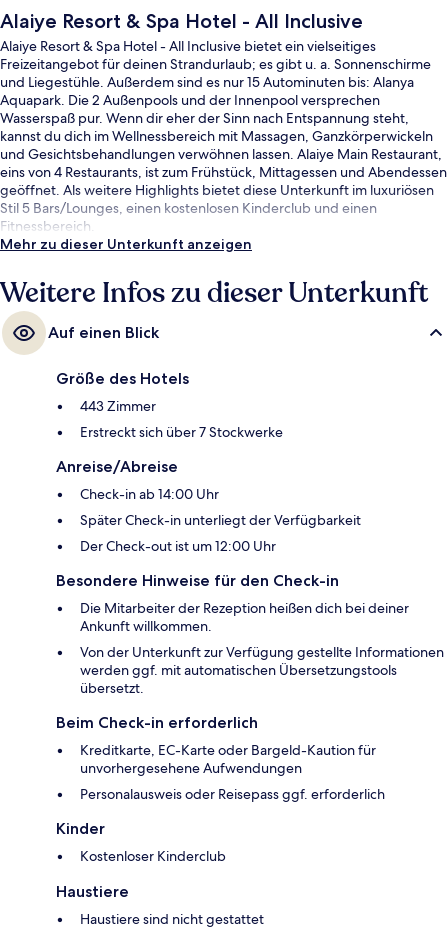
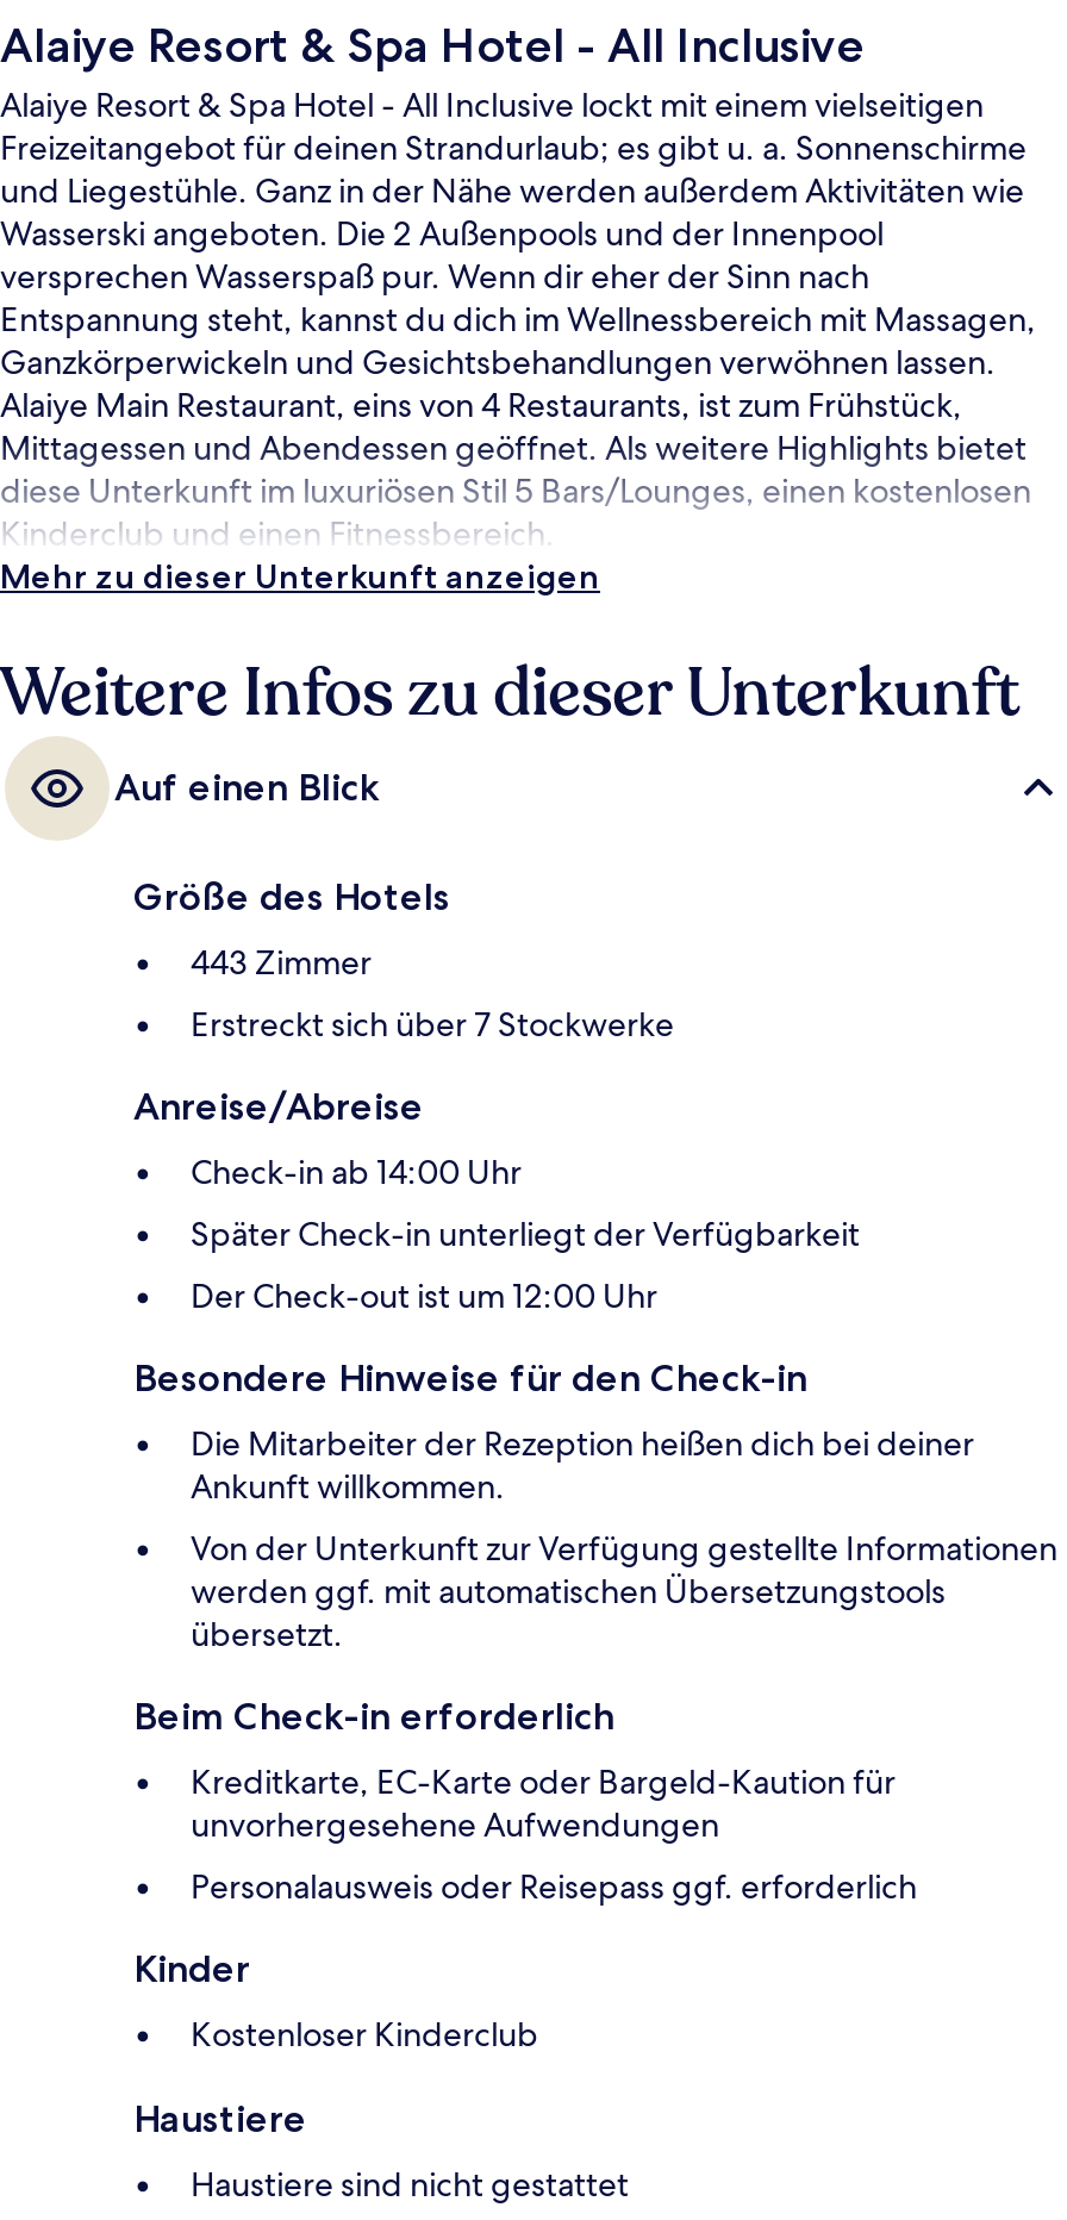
- Alaiye Resort & Spa Hotel - All Inclusive bietet ein vielseitiges
+ Alaiye Resort & Spa Hotel - All Inclusive lockt mit einem vielseitigen

- und Liegestühle. Außerdem sind es nur 15 Autominuten bis: Alanya
- Aquapark. Die 2 Außenpools und der Innenpool versprechen
- Wasserspaß pur. Wenn dir eher der Sinn nach Entspannung steht,
- kannst du dich im Wellnessbereich mit Massagen, Ganzkörperwickeln
- und Gesichtsbehandlungen verwöhnen lassen. Alaiye Main Restaurant,
- eins von 4 Restaurants, ist zum Frühstück, Mittagessen und Abendessen
- geöffnet. Als weitere Highlights bietet diese Unterkunft im luxuriösen
- Stil 5 Bars/Lounges, einen kostenlosen Kinderclub und einen
- Fitnessbereich.
+ und Liegestühle. Ganz in der Nähe werden außerdem Aktivitäten wie
+ Wasserski angeboten. Die 2 Außenpools und der Innenpool
+ versprechen Wasserspaß pur. Wenn dir eher der Sinn nach
+ Entspannung steht, kannst du dich im Wellnessbereich mit Massagen,
+ Ganzkörperwickeln und Gesichtsbehandlungen verwöhnen lassen.
+ Alaiye Main Restaurant, eins von 4 Restaurants, ist zum Frühstück,
+ Mittagessen und Abendessen geöffnet. Als weitere Highlights bietet
+ diese Unterkunft im luxuriösen Stil 5 Bars/Lounges, einen kostenlosen
+ Kinderclub und einen Fitnessbereich.
